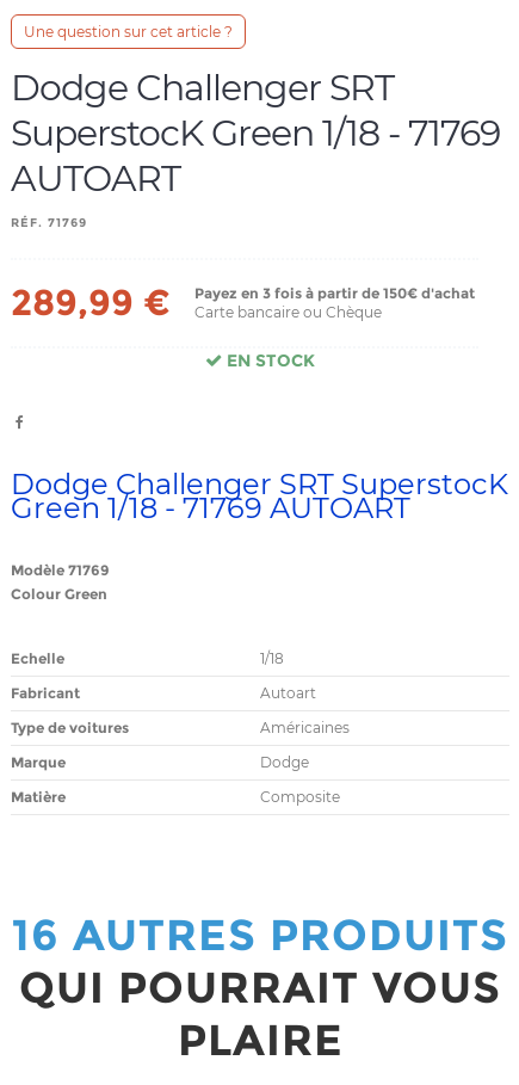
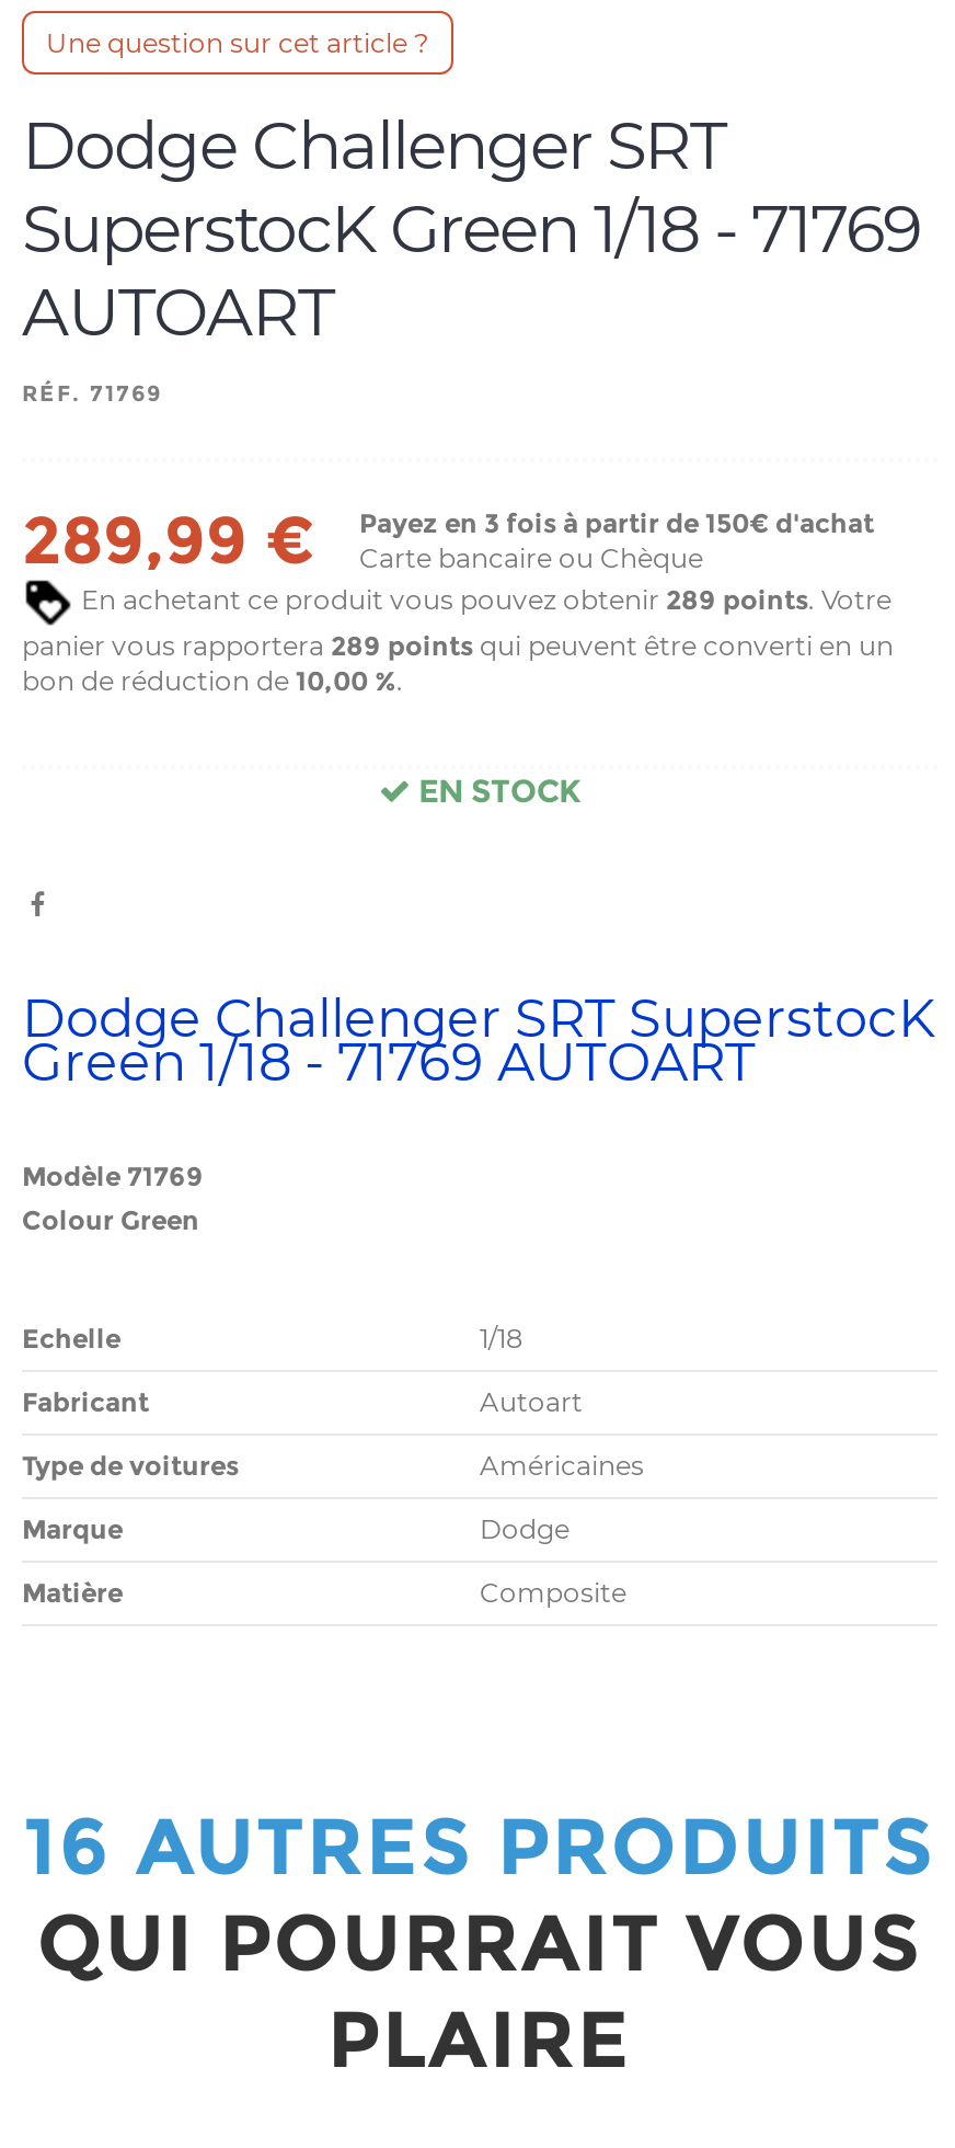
+ En achetant ce produit vous pouvez obtenir 289 points. Votre
+ panier vous rapportera 289 points qui peuvent être converti en un
+ bon de réduction de 10,00 %.
